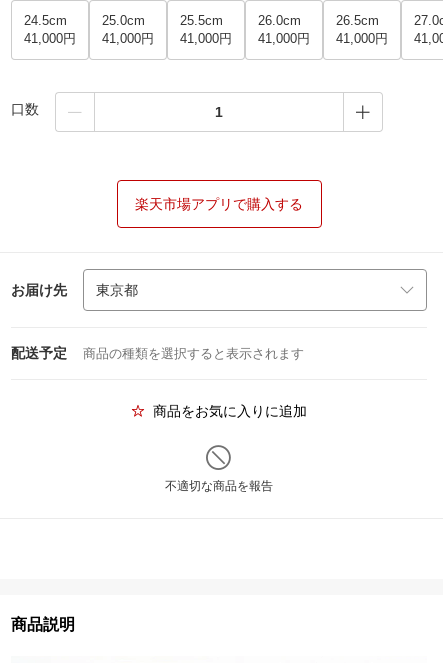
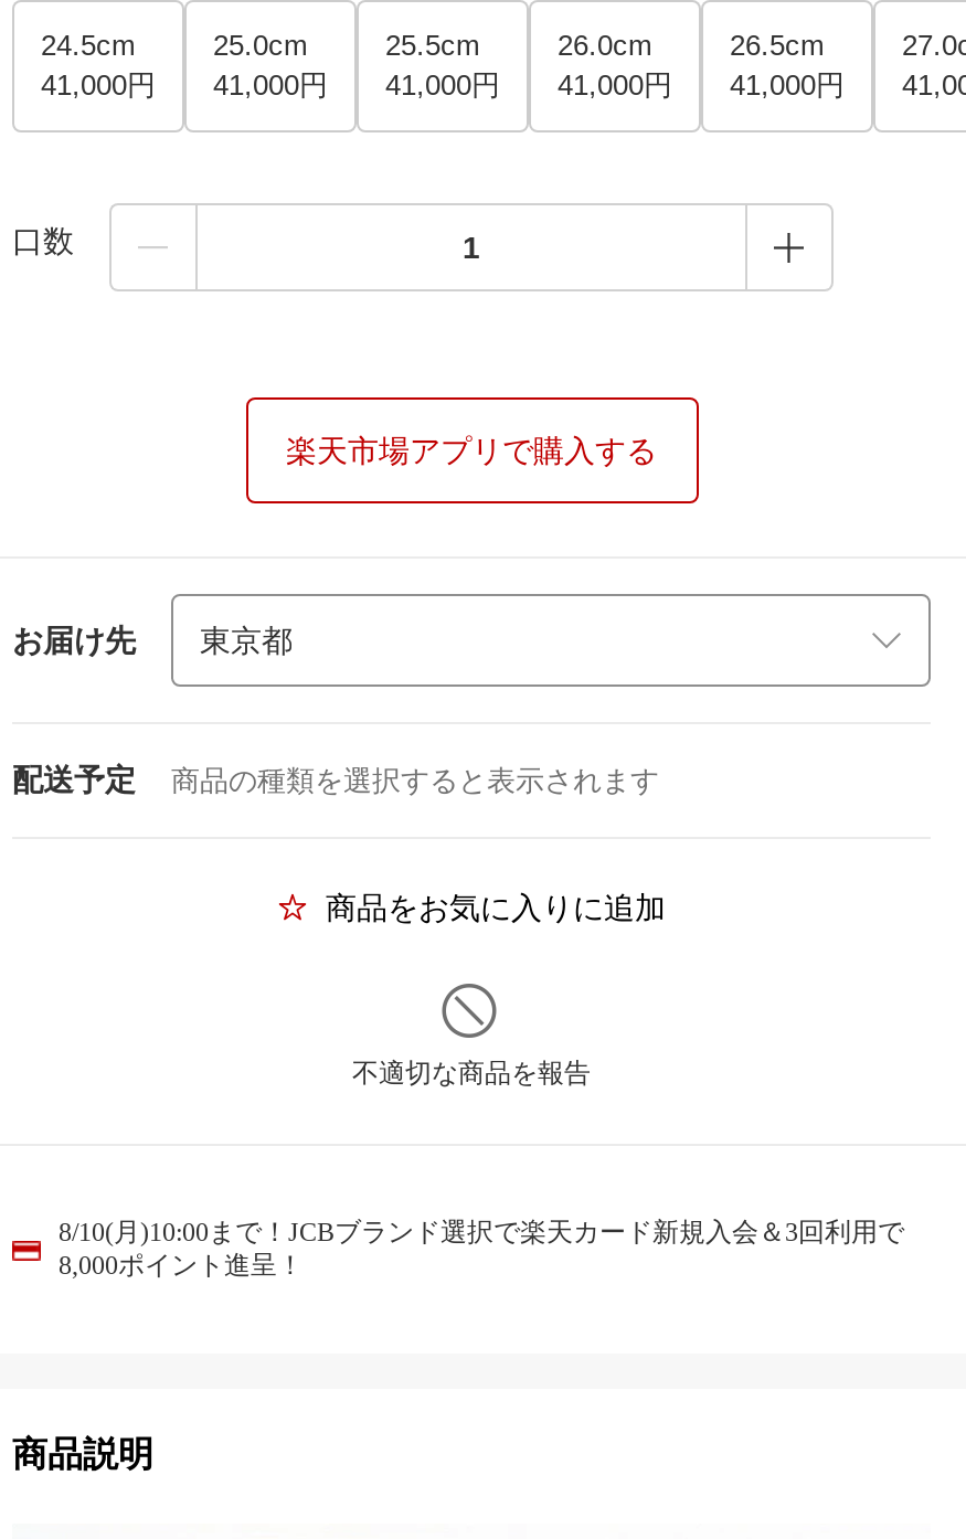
+ 8/10(月)10:00まで！JCBブランド選択で楽天カード新規入会＆3回利用で
+ 8,000ポイント進呈！
